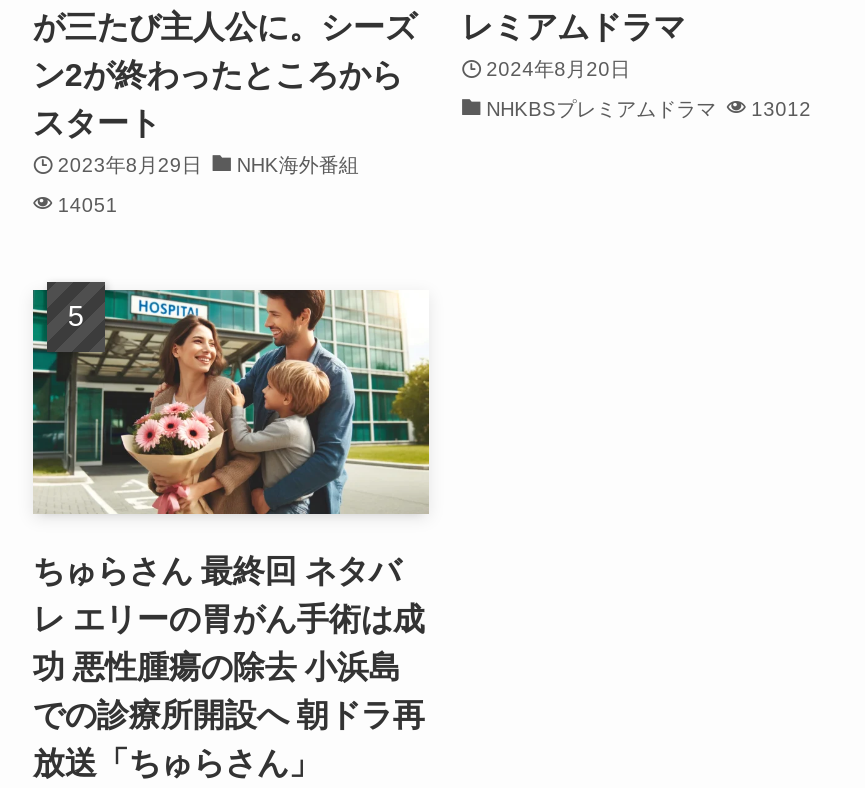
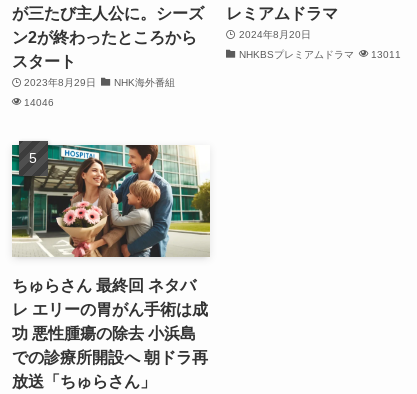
- NHKBSプレミアムドラマ 13012
+ NHKBSプレミアムドラマ 13011

- 14051
+ 14046
